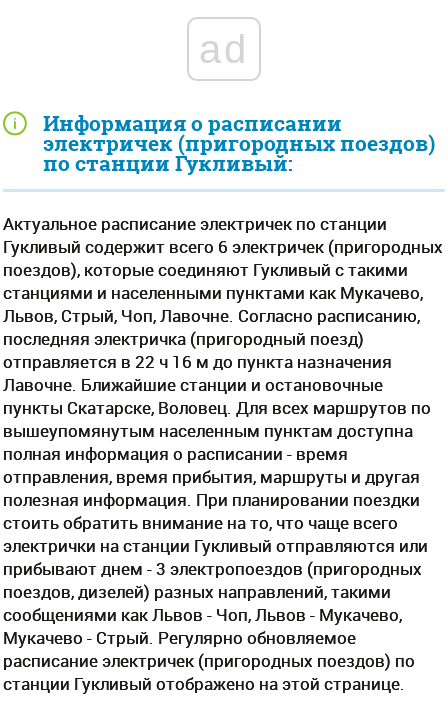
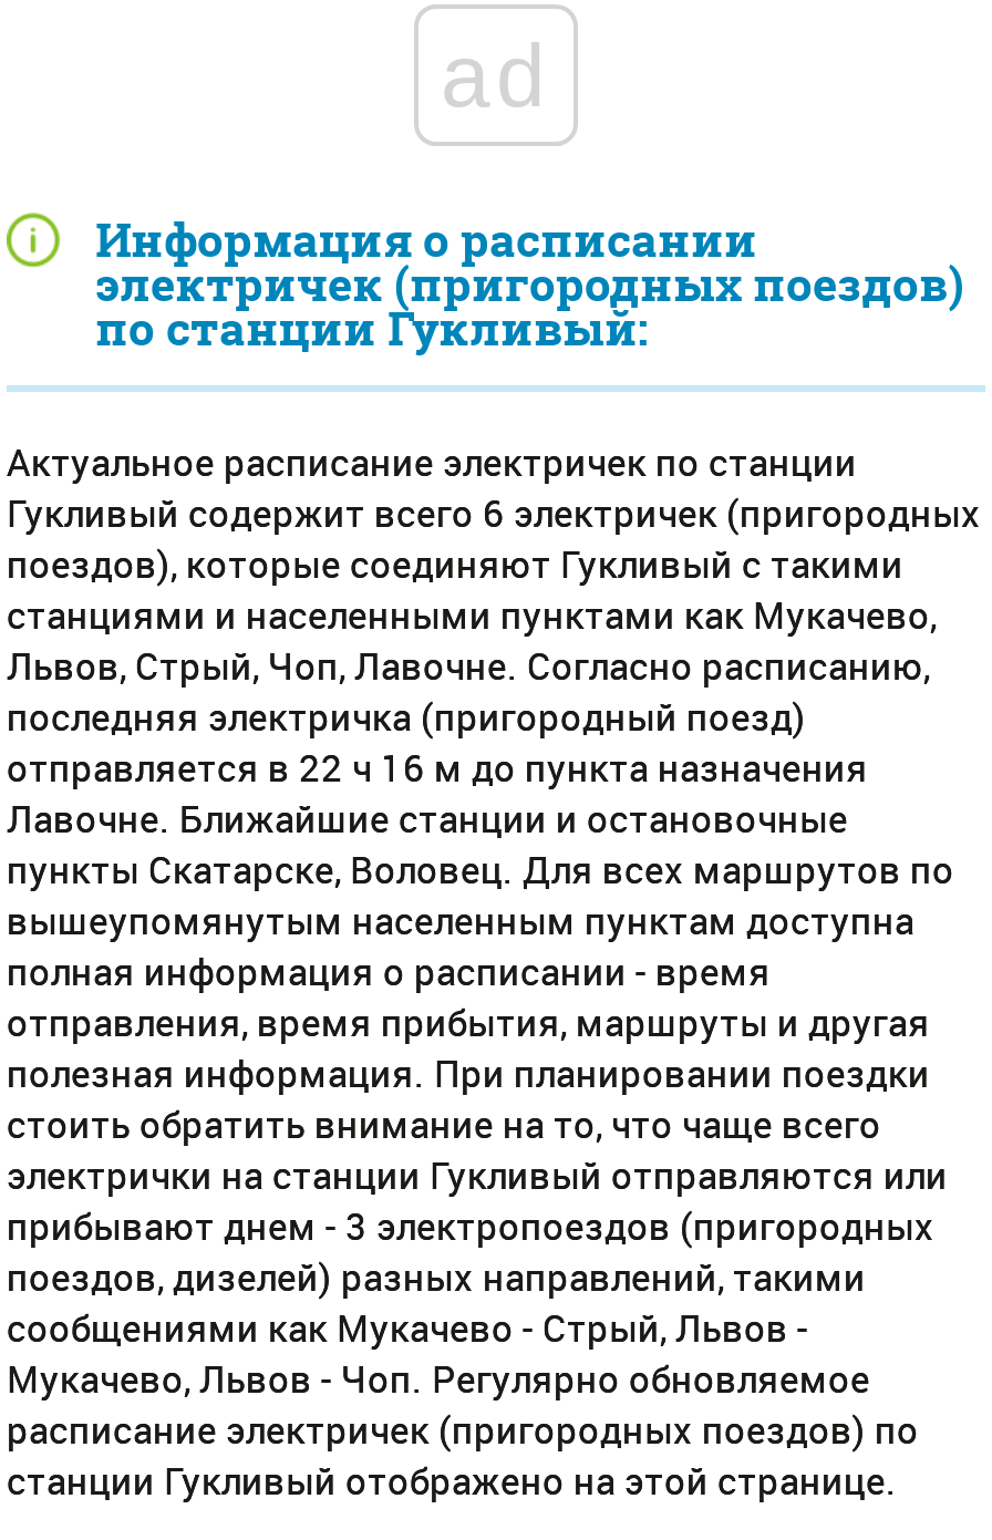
- сообщениями как Львов - Чоп, Львов - Мукачево,
- Мукачево - Стрый. Регулярно обновляемое
+ сообщениями как Мукачево - Стрый, Львов -
+ Мукачево, Львов - Чоп. Регулярно обновляемое
